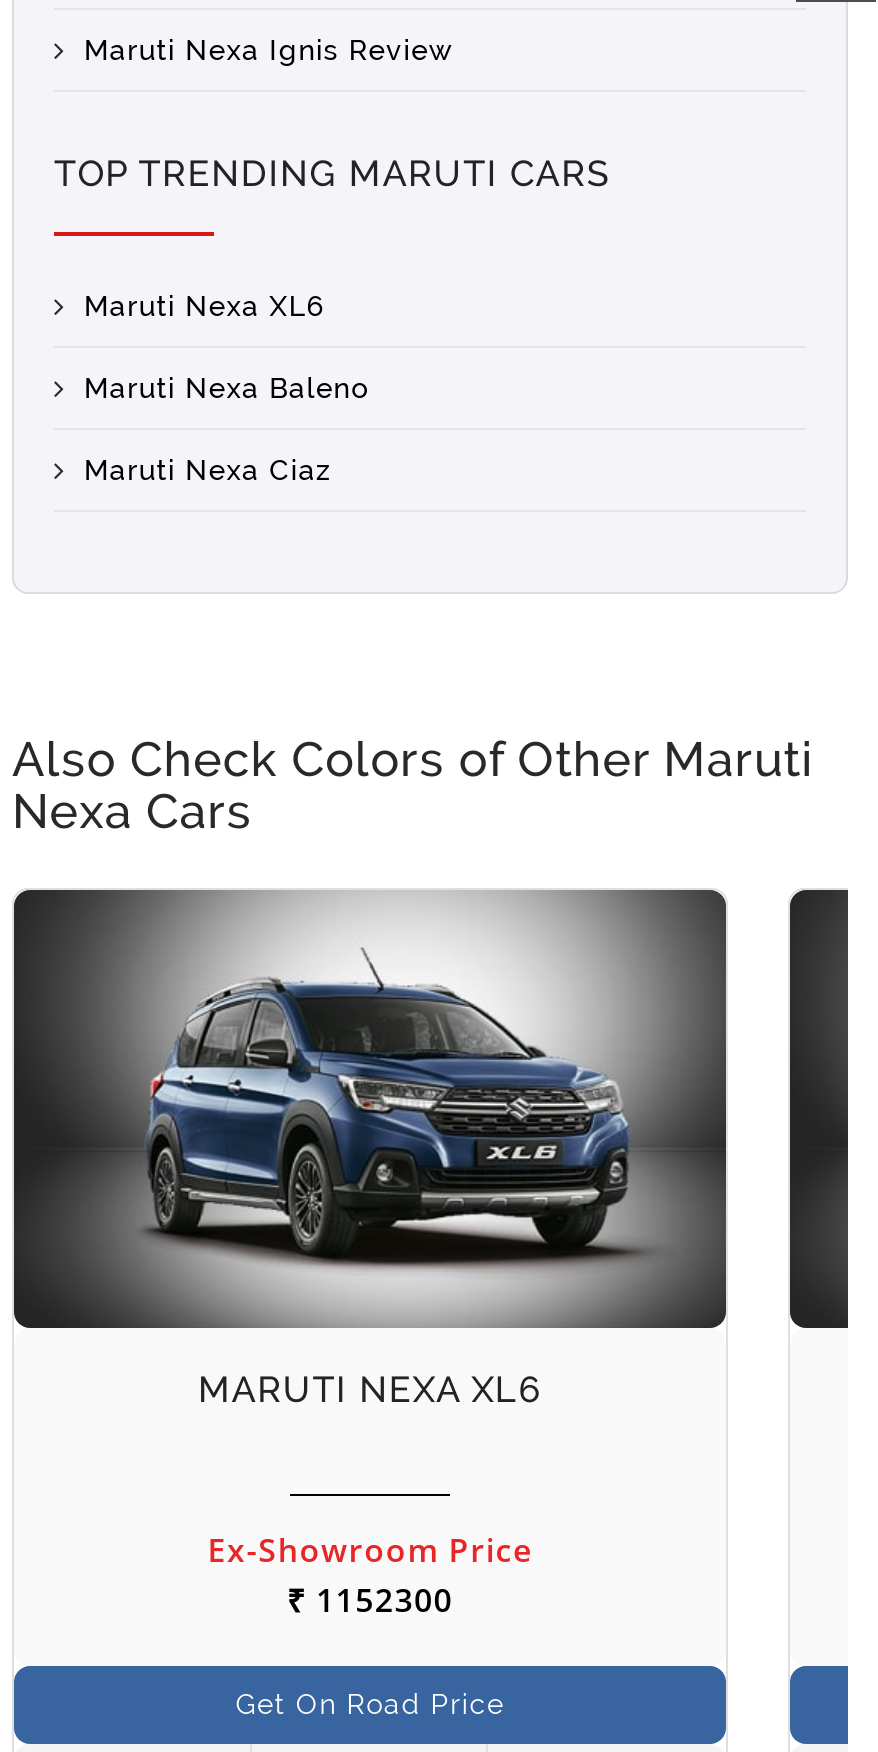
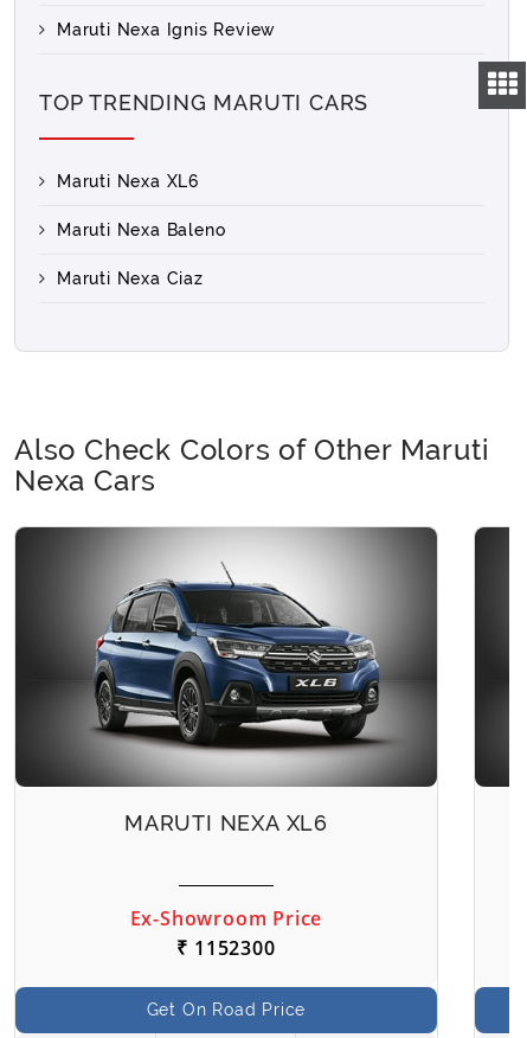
+ [image]
